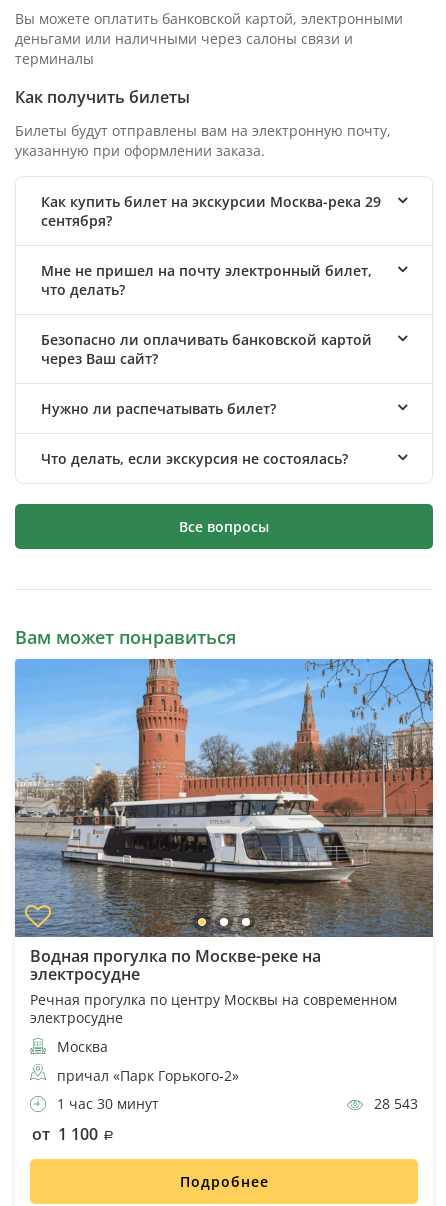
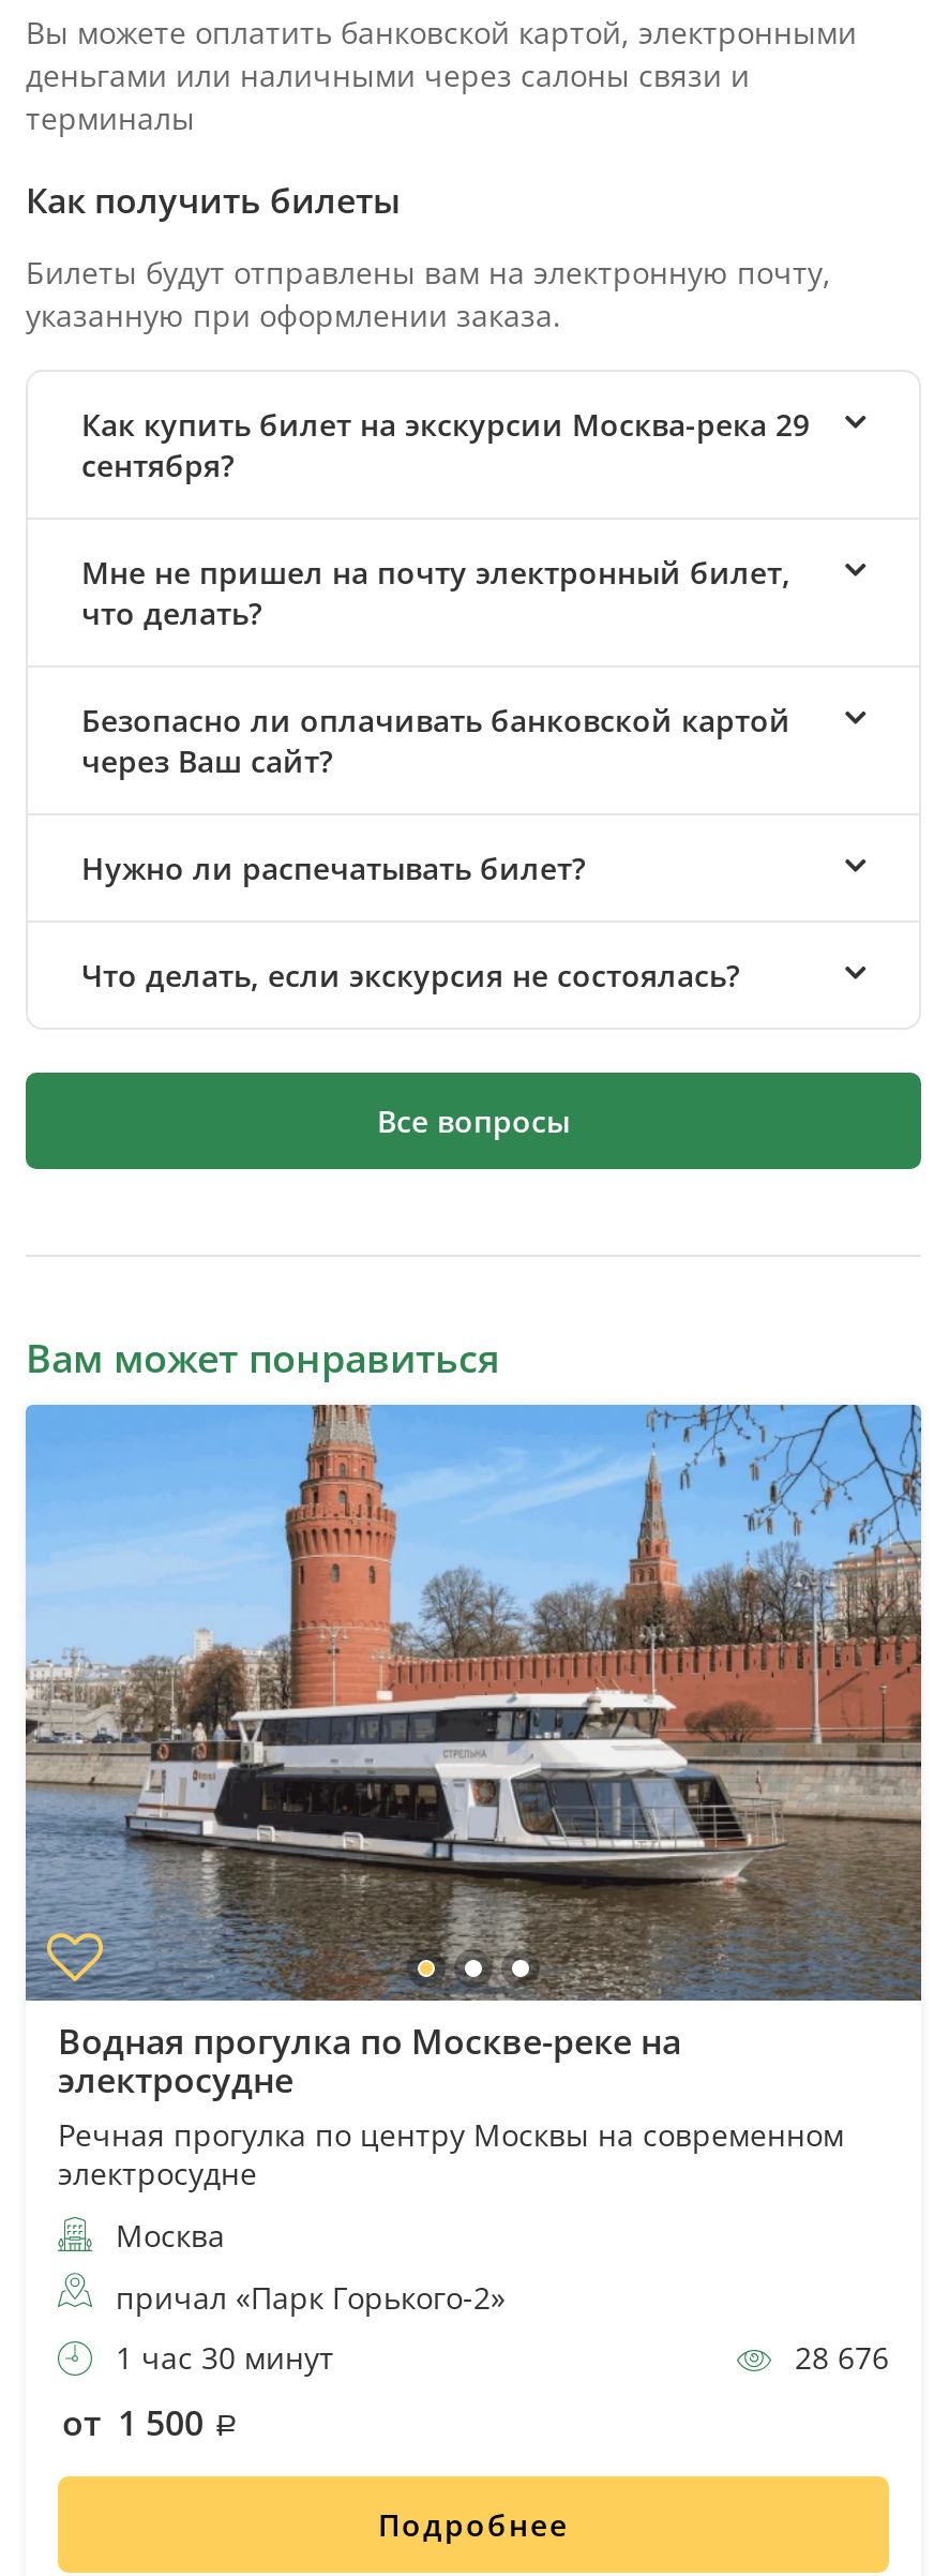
- 28 543
+ 28 676

- от 1 100
+ от 1 500
